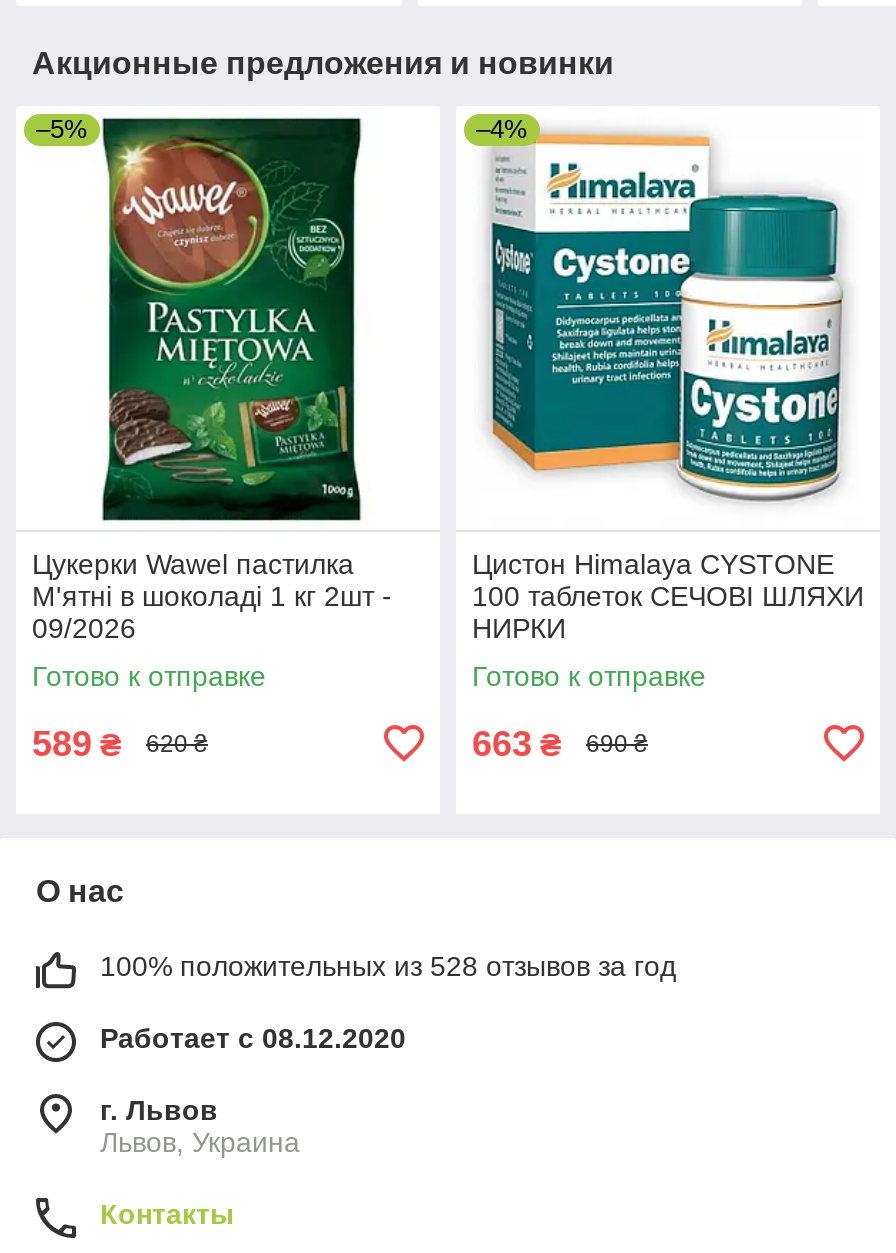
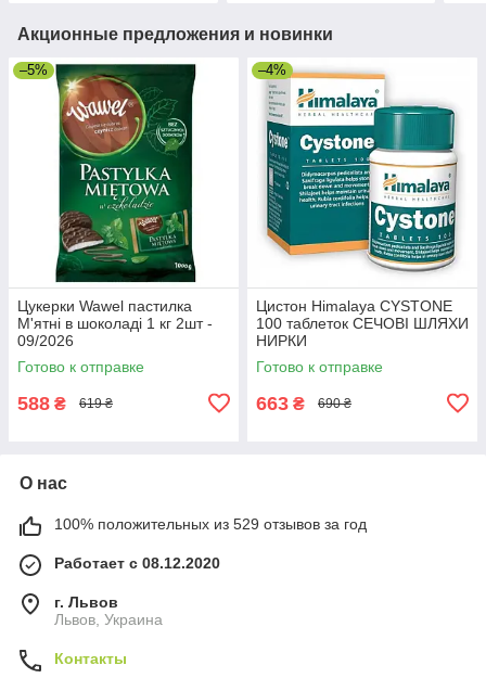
- 589 ₴
+ 588 ₴

- 620 ₴
+ 619 ₴

- 100% положительных из 528 отзывов за год
+ 100% положительных из 529 отзывов за год
